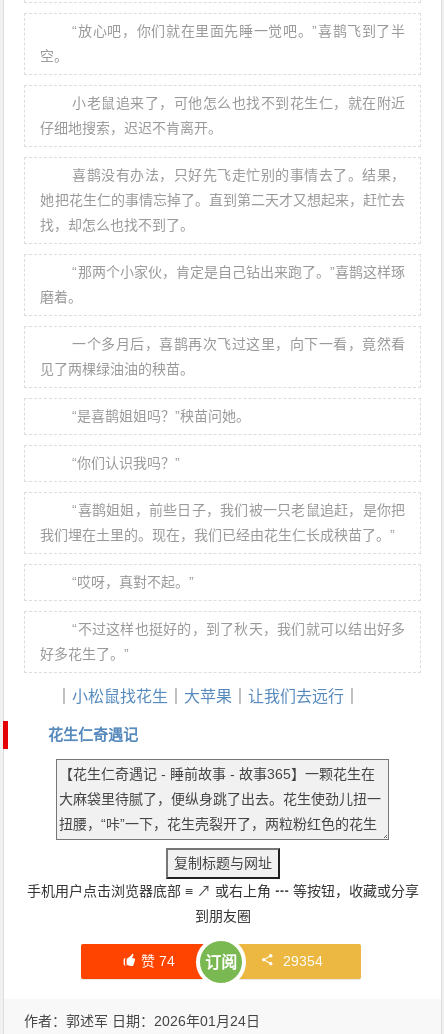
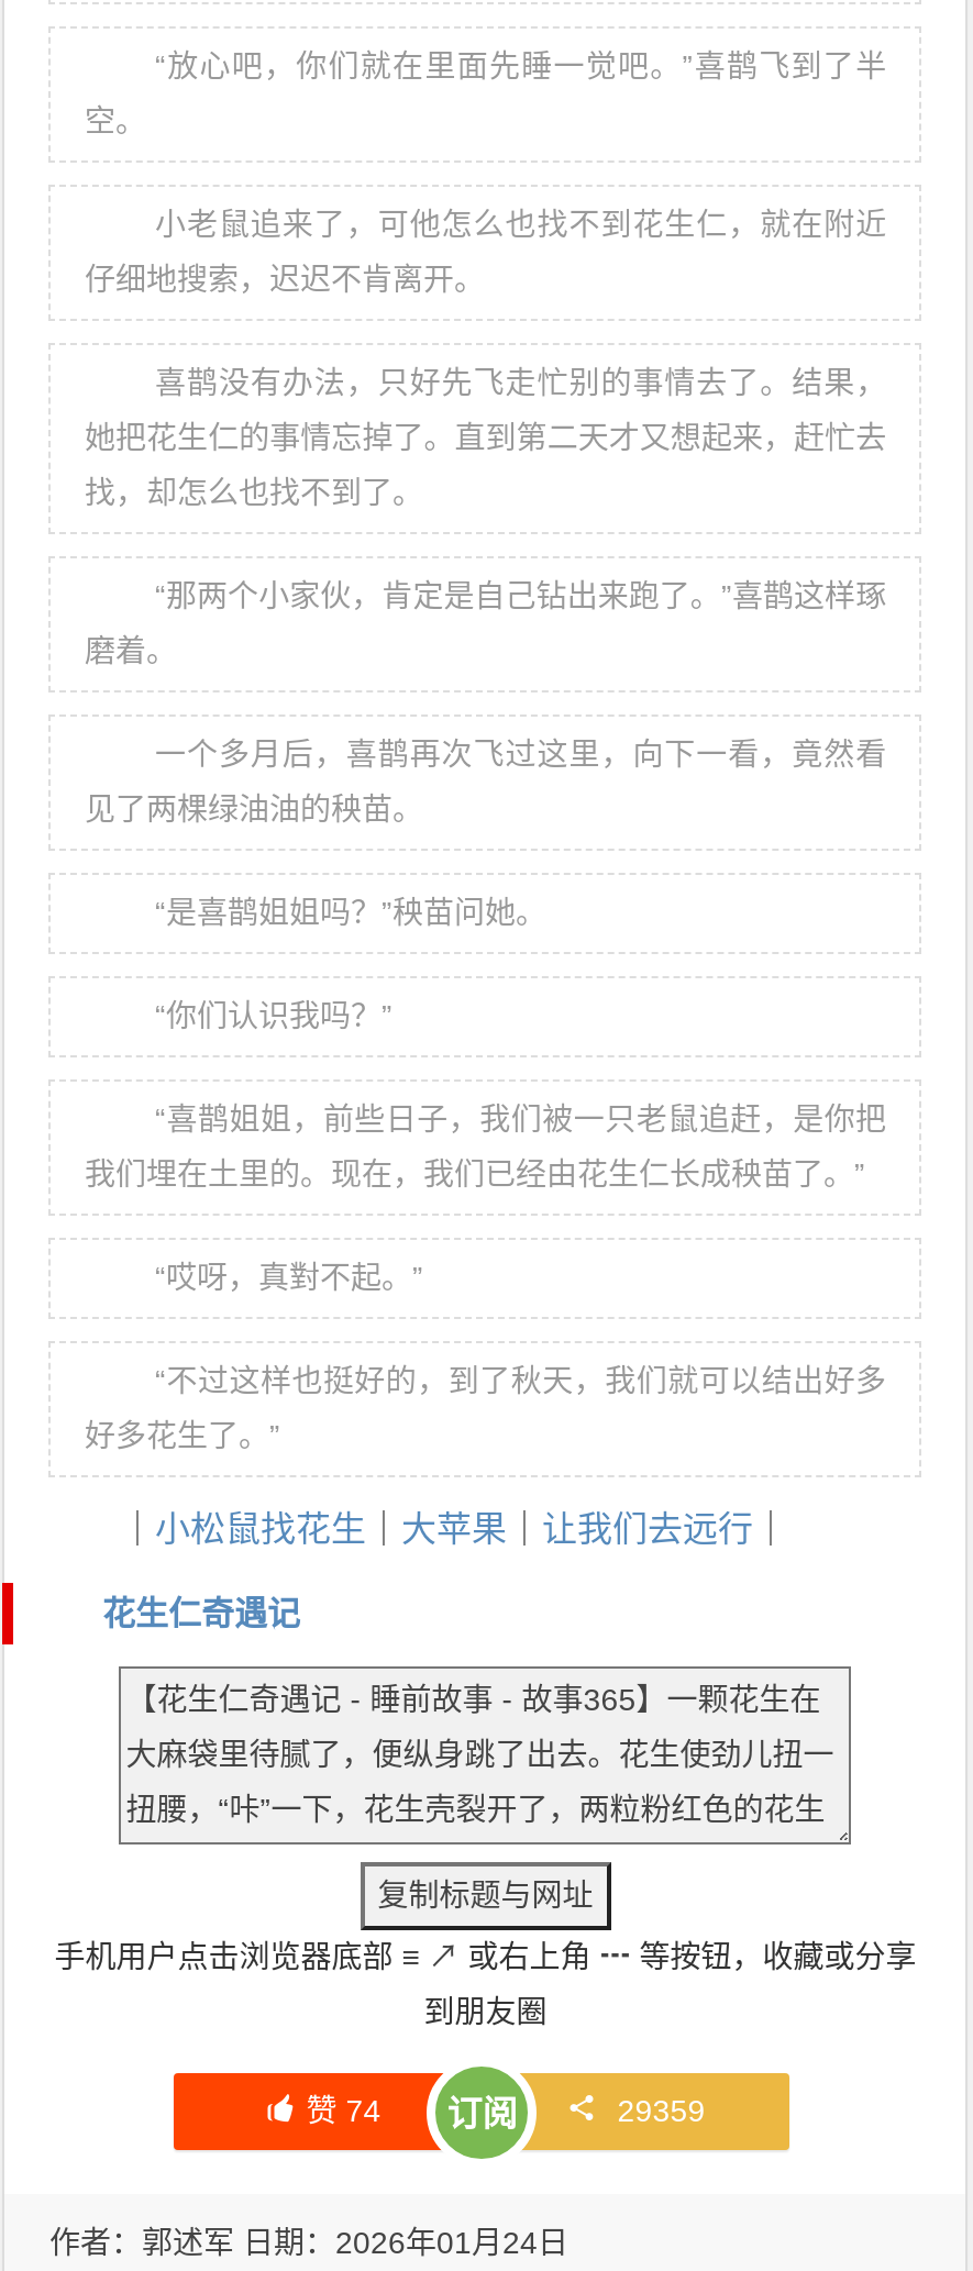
- 29354
+ 29359
